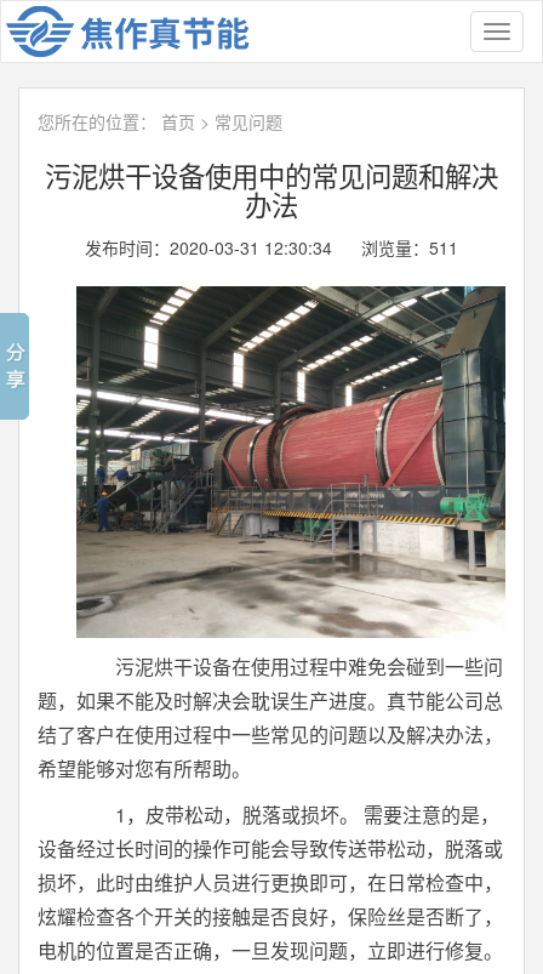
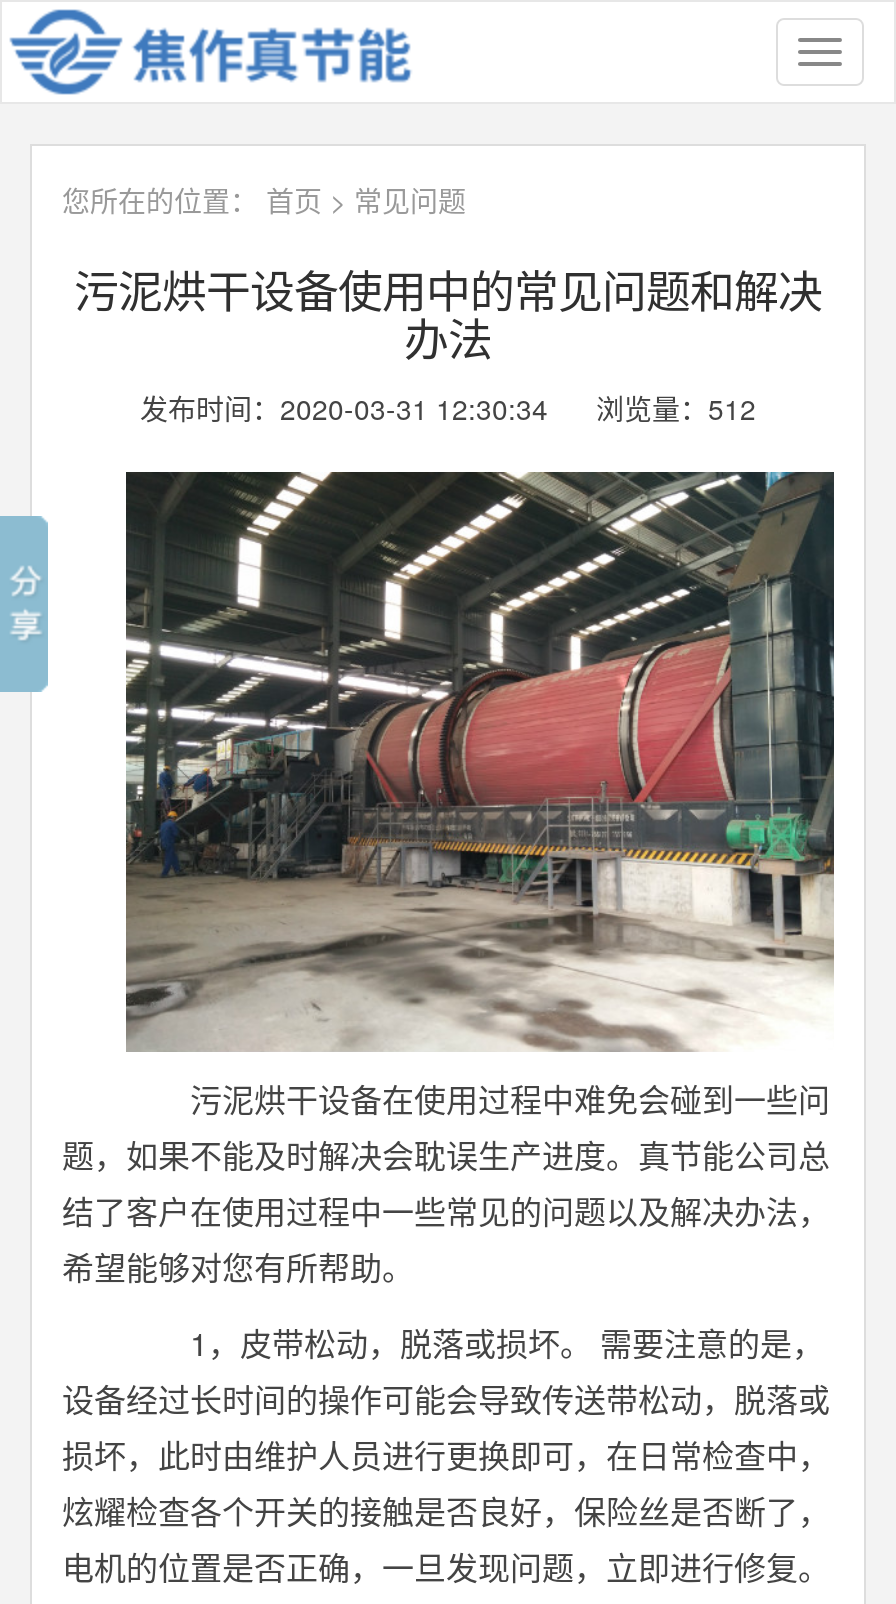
- 发布时间：2020-03-31 12:30:34 浏览量：511
+ 发布时间：2020-03-31 12:30:34 浏览量：512
